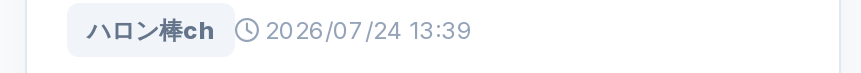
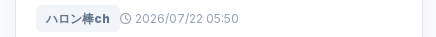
- ハロン棒ch 2026/07/24 13:39
+ ハロン棒ch 2026/07/22 05:50
